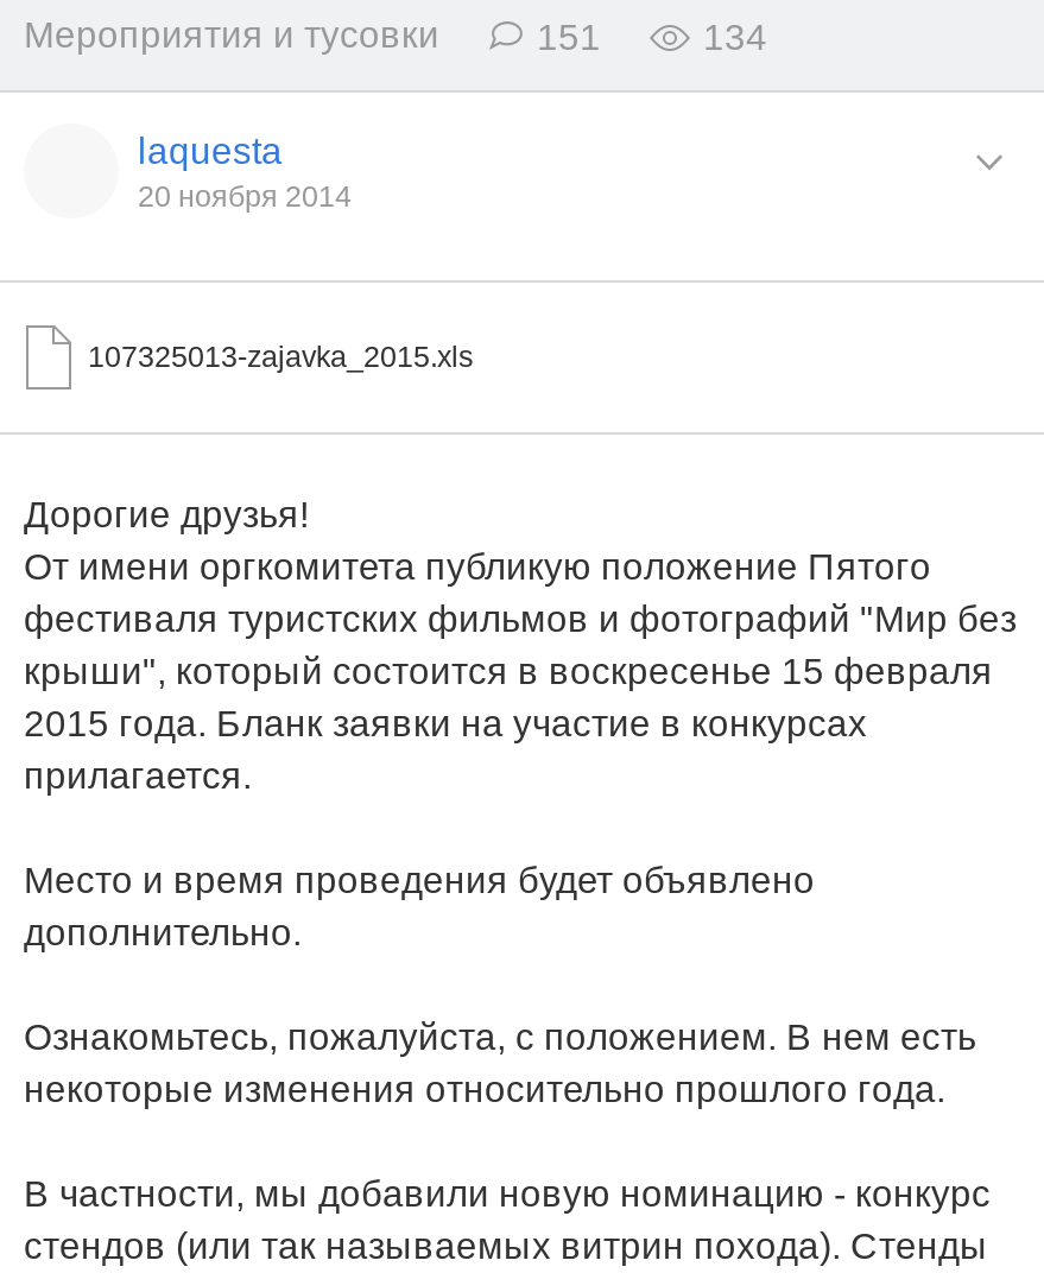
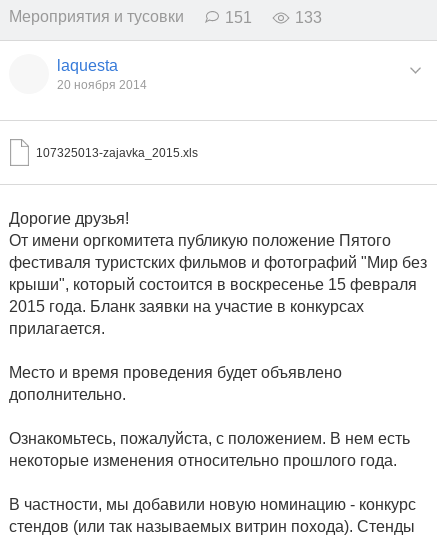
- 134
+ 133
